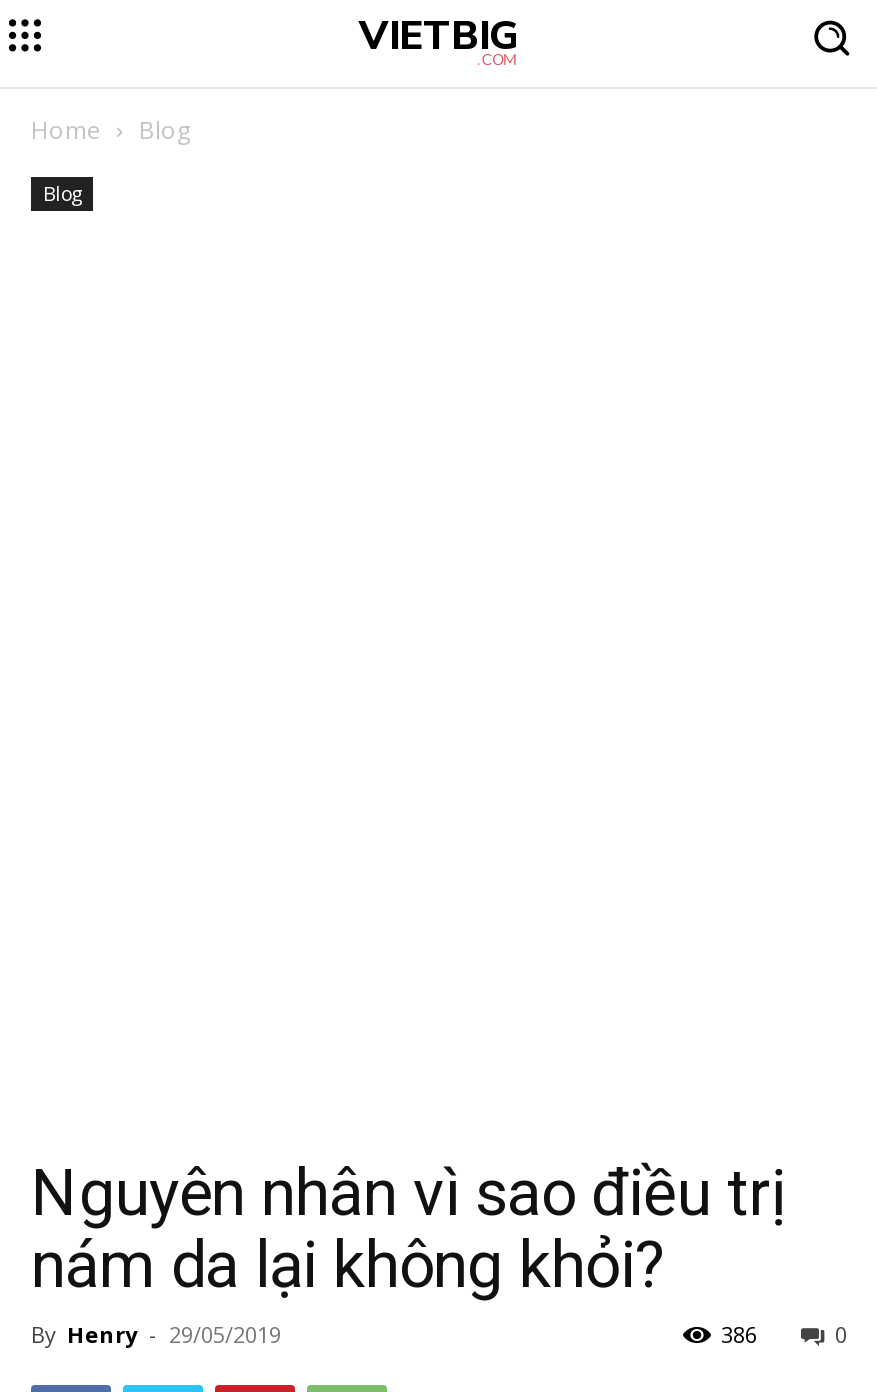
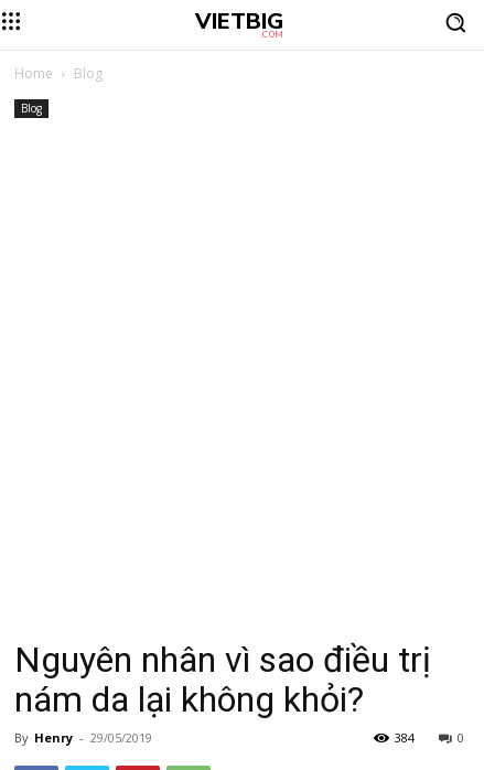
- 386
+ 384
